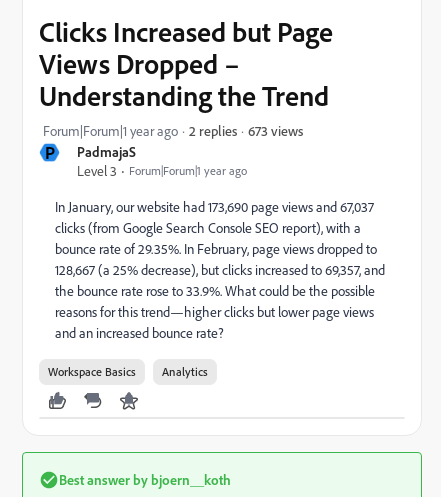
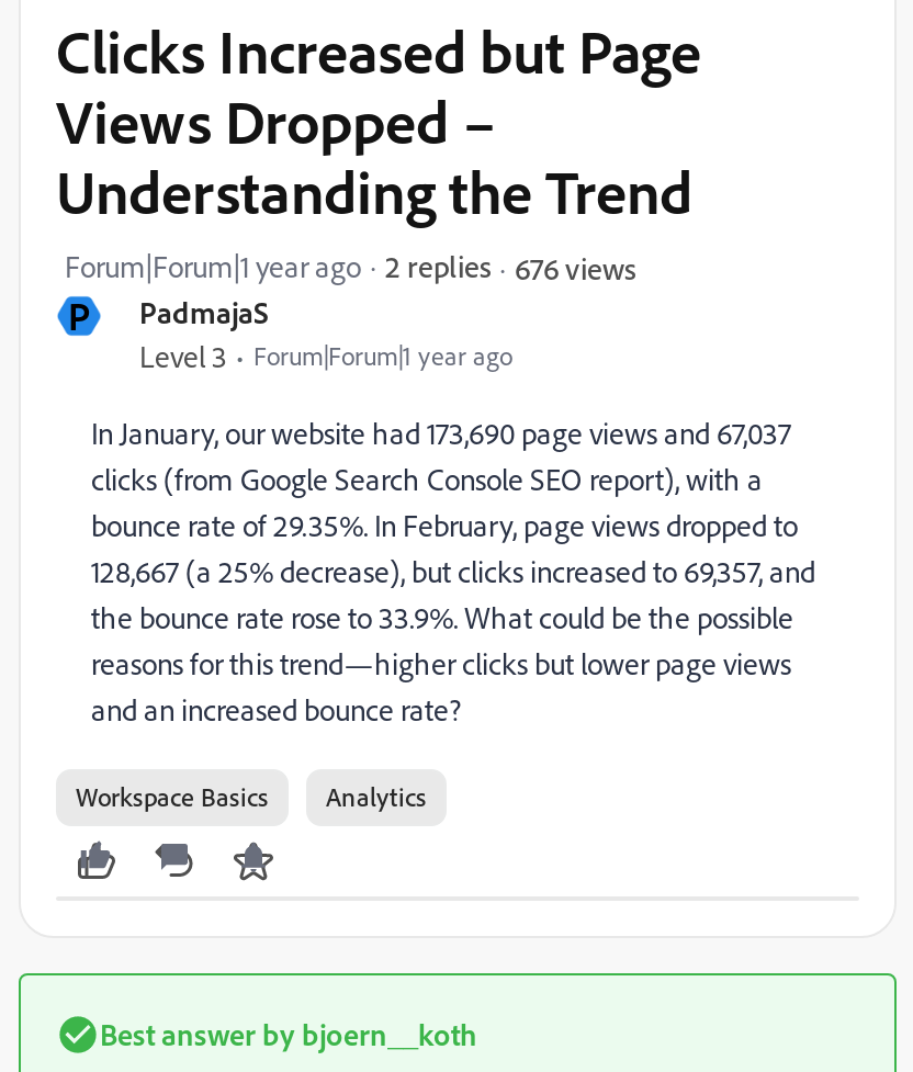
- 673 views
+ 676 views
